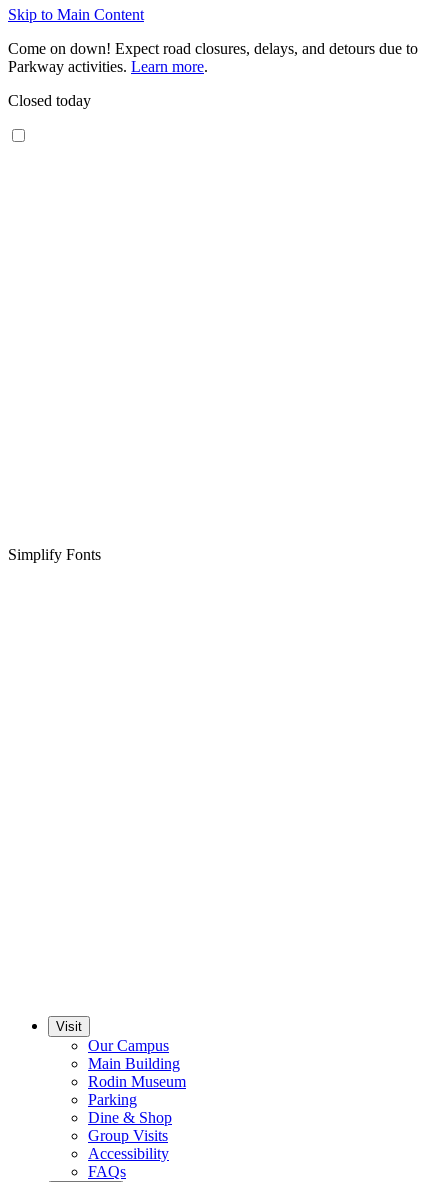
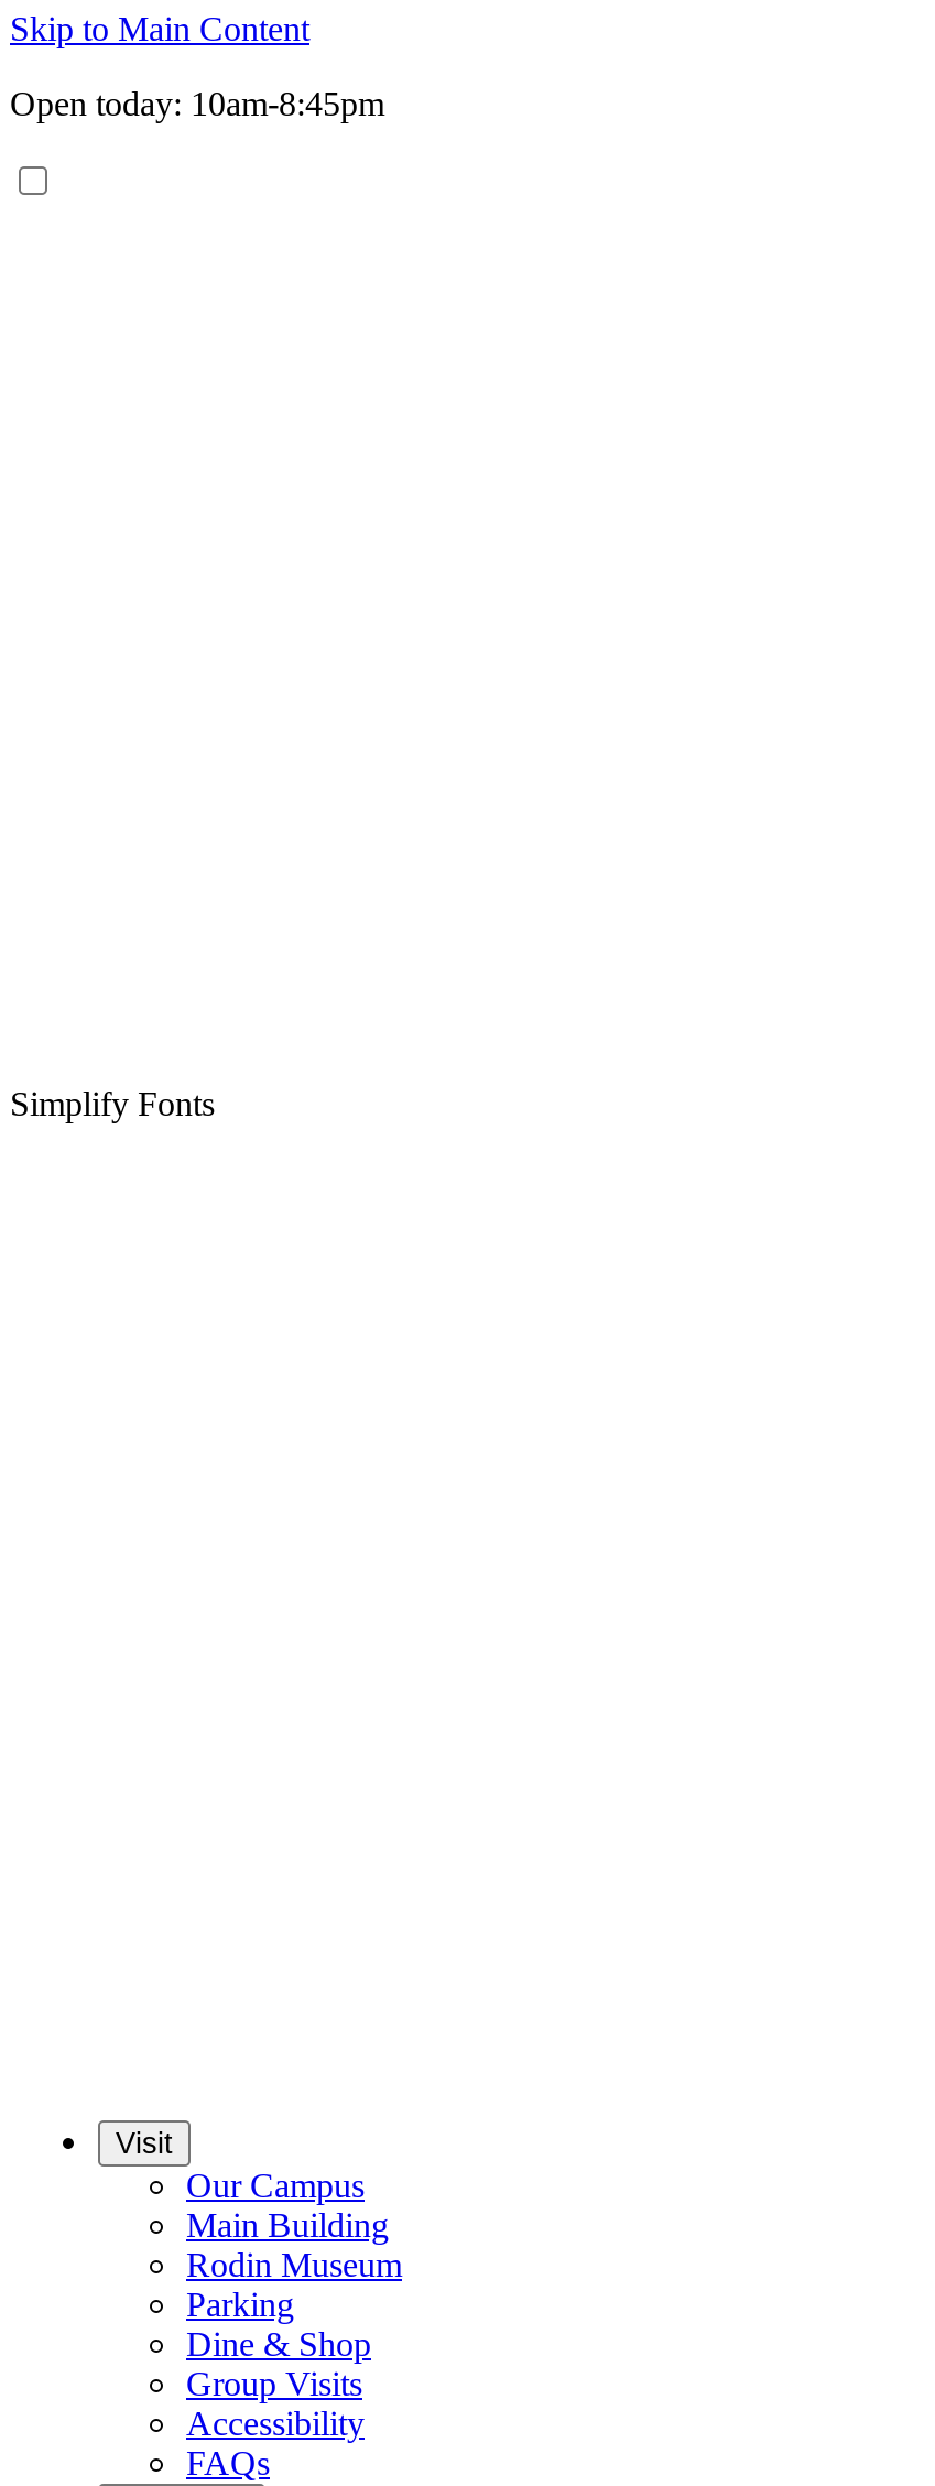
- Come on down! Expect road closures, delays, and detours due to
- Parkway activities. Learn more.
- Closed today
+ Open today: 10am-8:45pm
